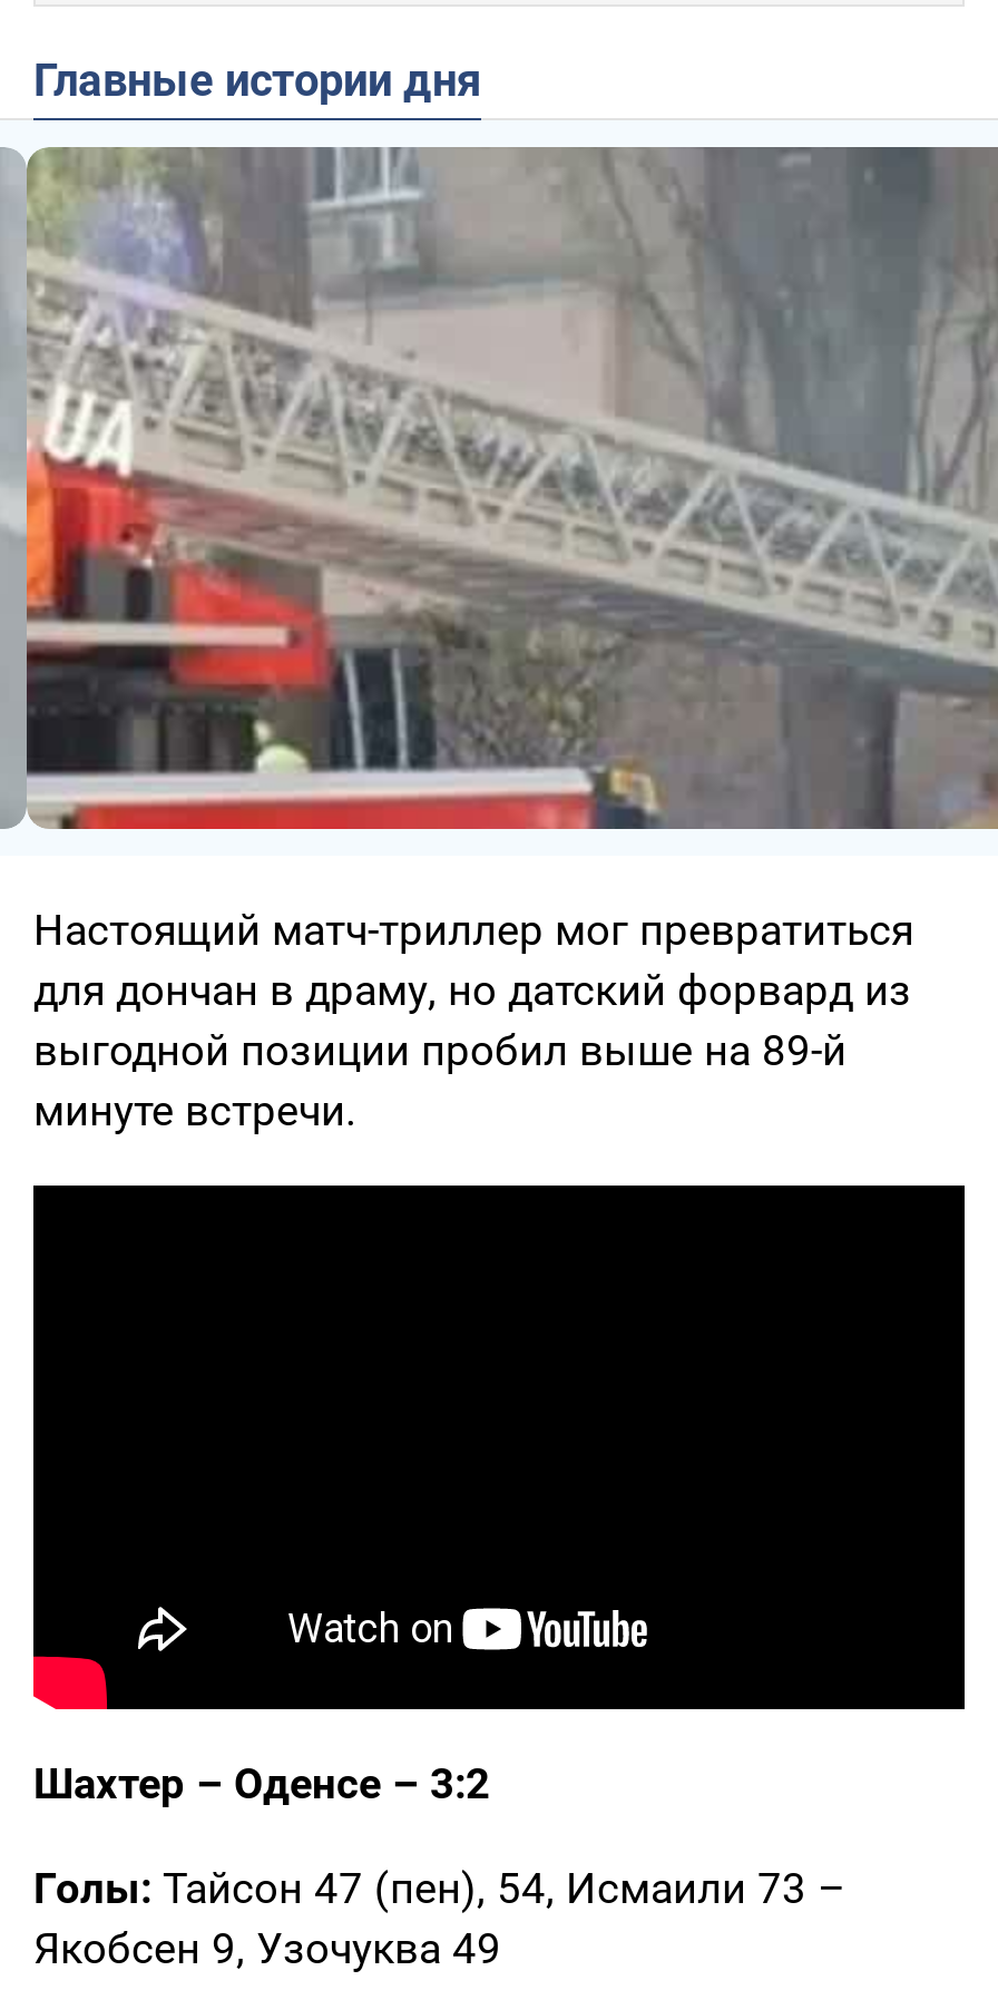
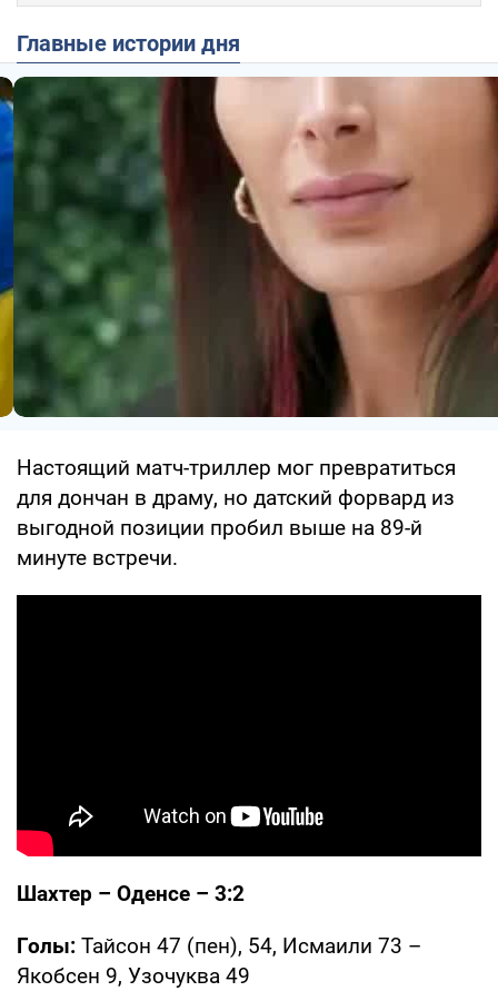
- [image]
+ [image]
